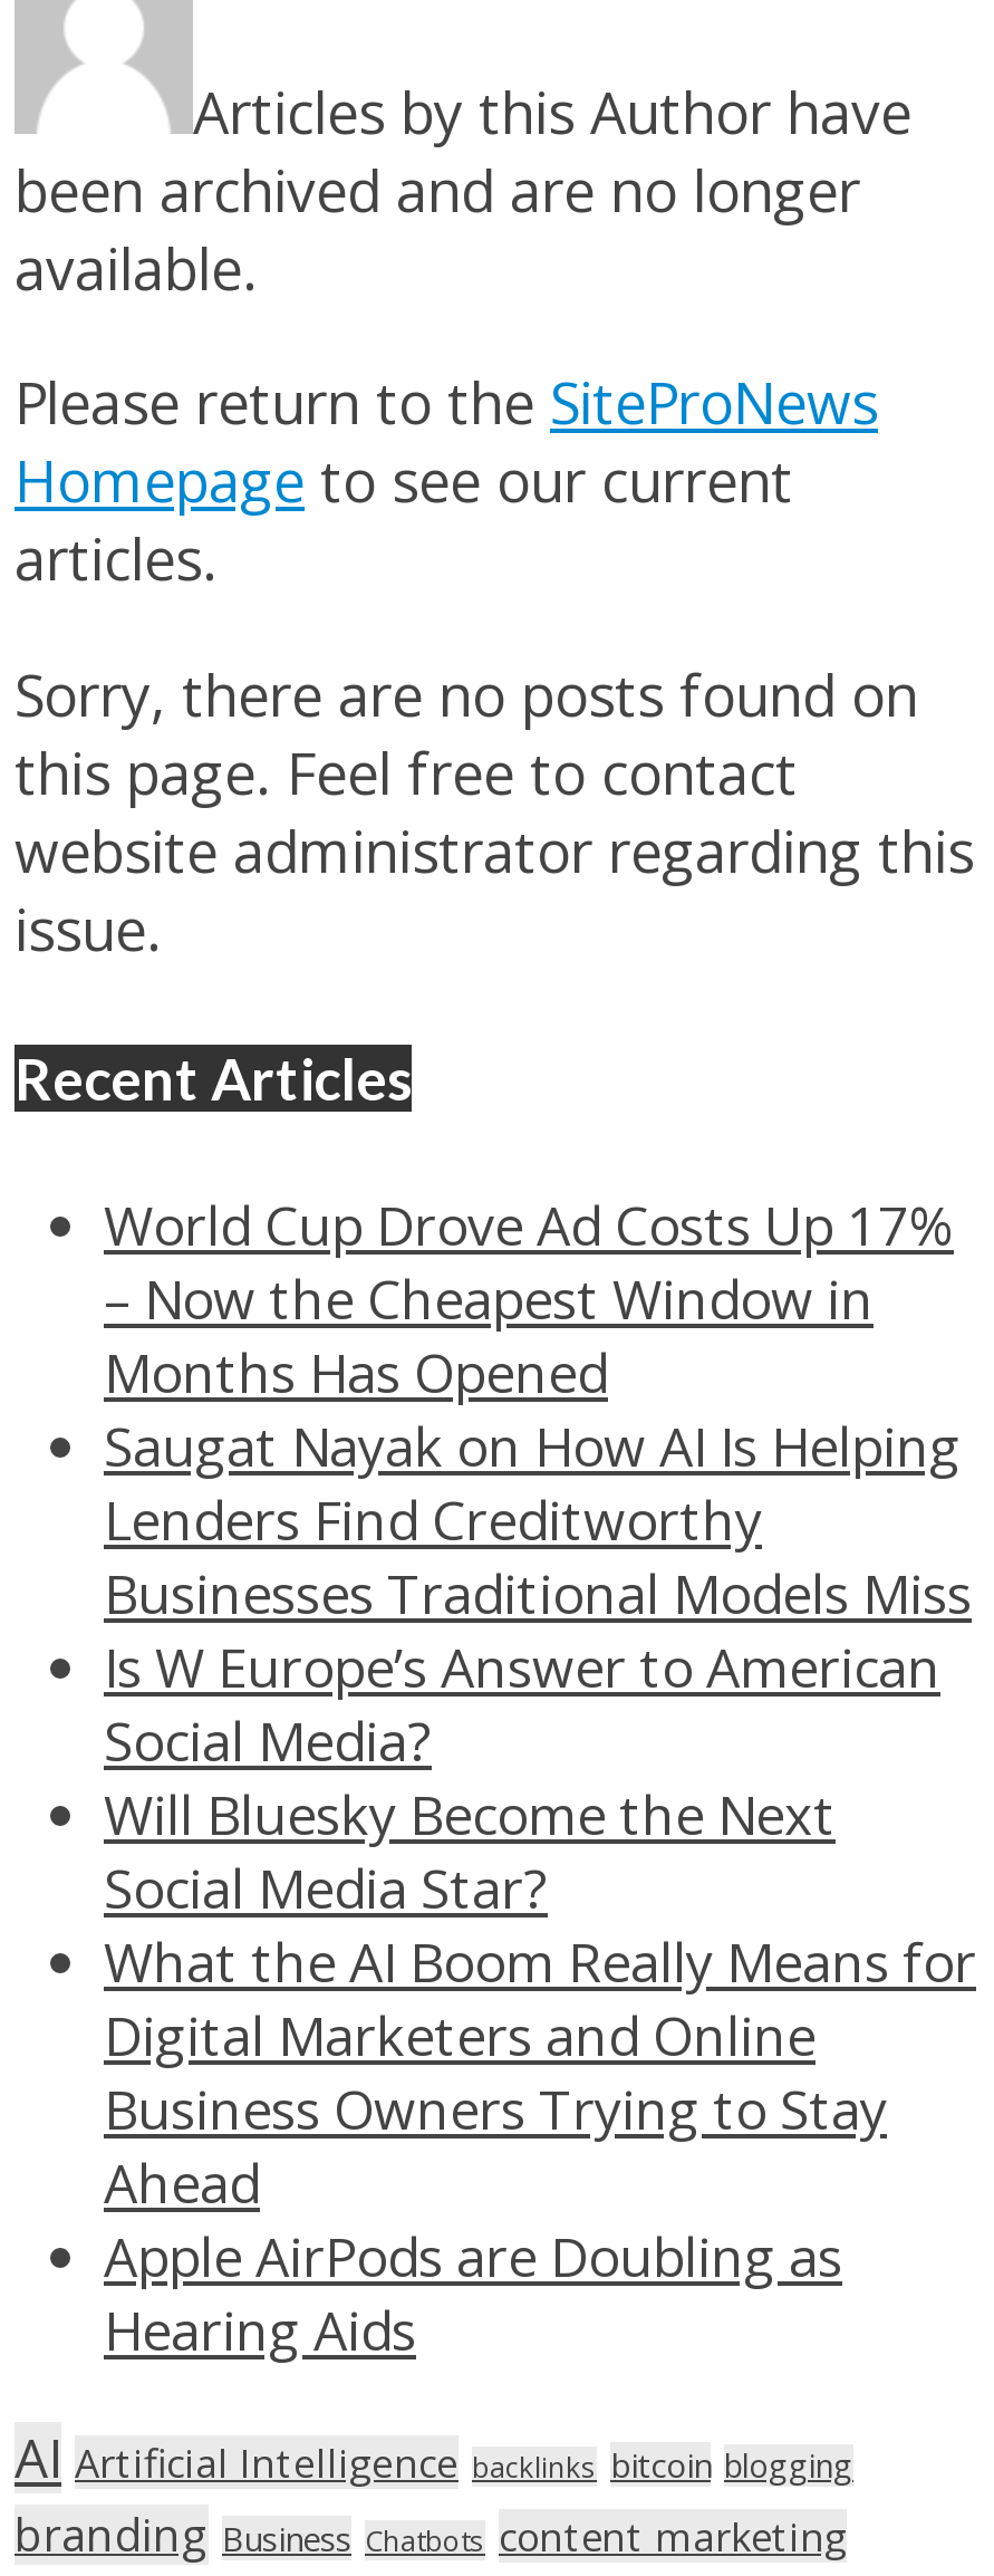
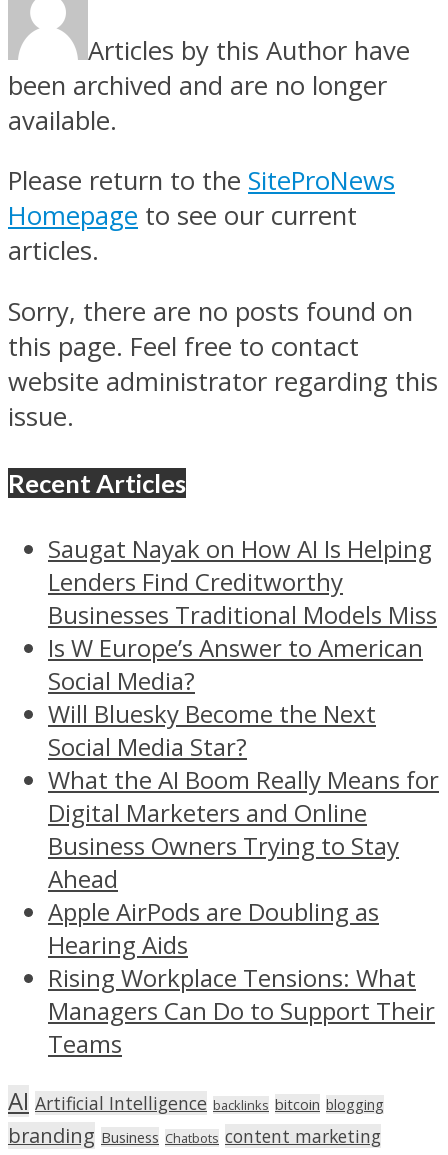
- World Cup Drove Ad Costs Up 17%
- – Now the Cheapest Window in
- Months Has Opened

moved up: Saugat Nayak on How AI Is Helping | Lenders Find Creditworthy | Businesses Traditional Models Miss | ... | Apple AirPods are Doubling as | Hearing Aids

+ Rising Workplace Tensions: What
+ Managers Can Do to Support Their
+ Teams
